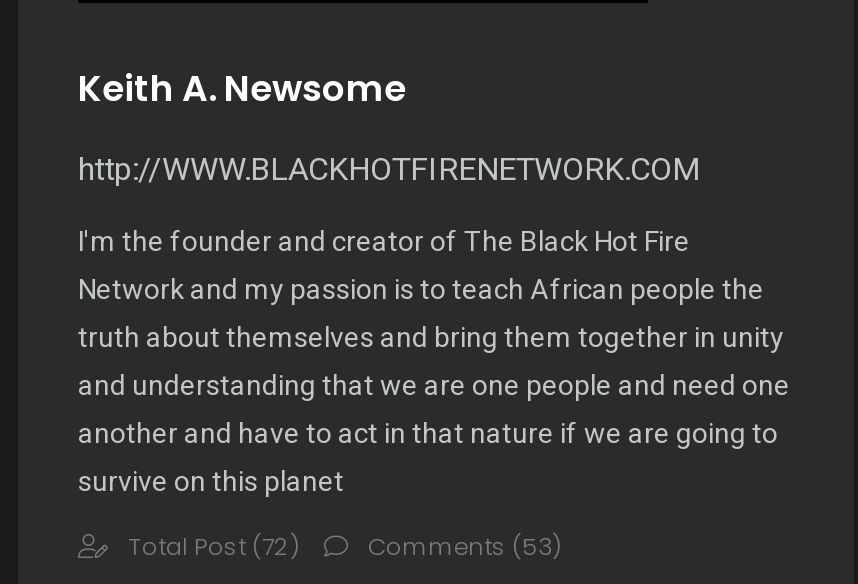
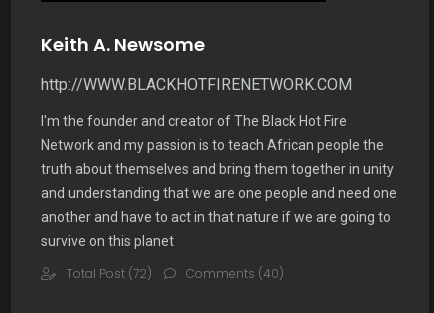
- Total Post (72) Comments (53)
+ Total Post (72) Comments (40)
